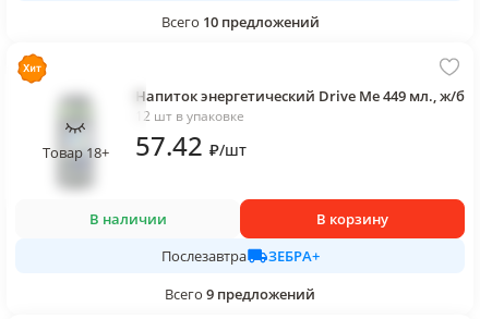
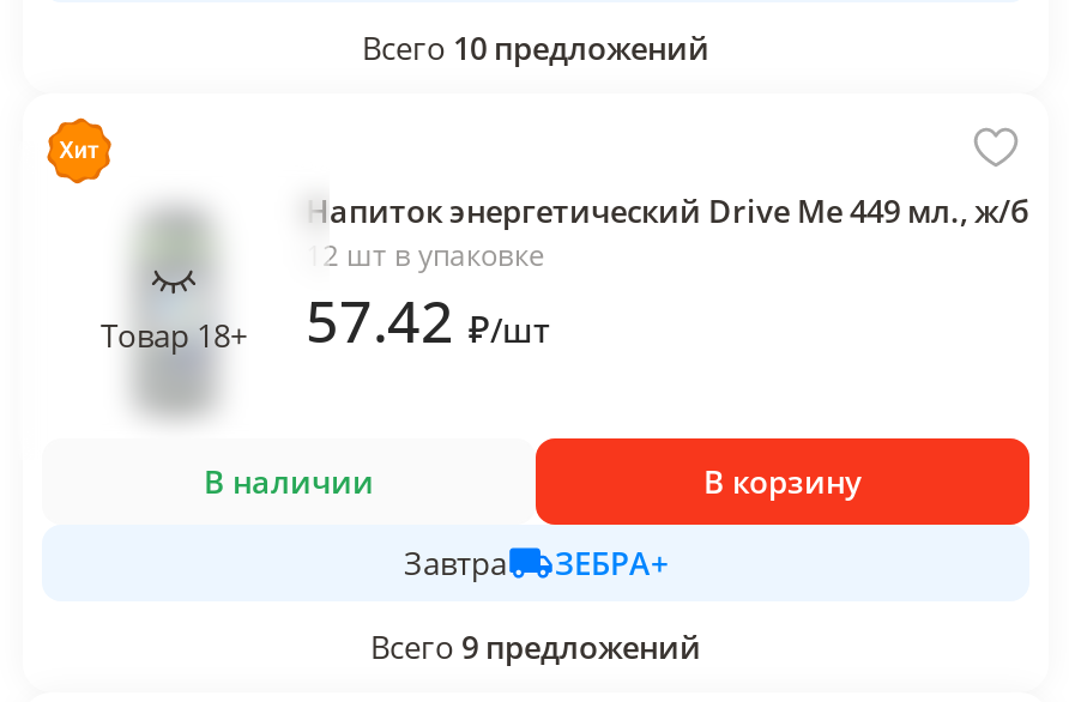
- Послезавтра
+ Завтра
